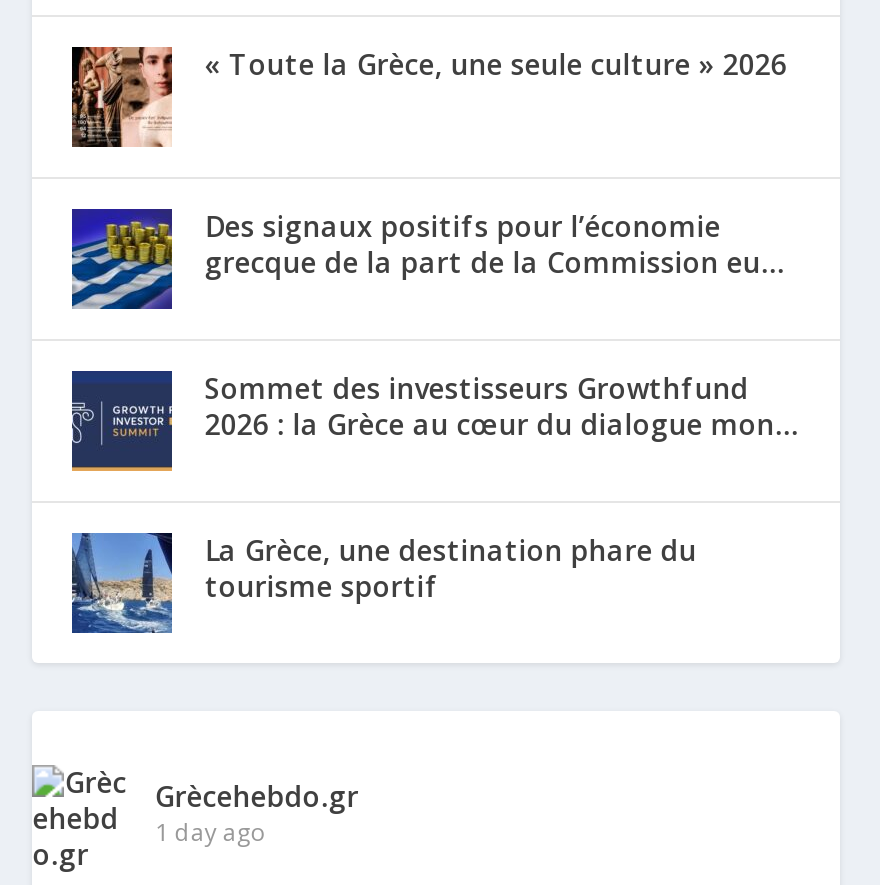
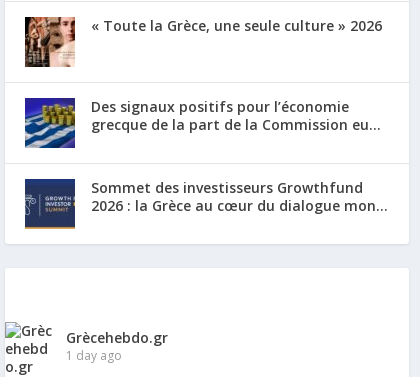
- [image]
- La Grèce, une destination phare du
- tourisme sportif
